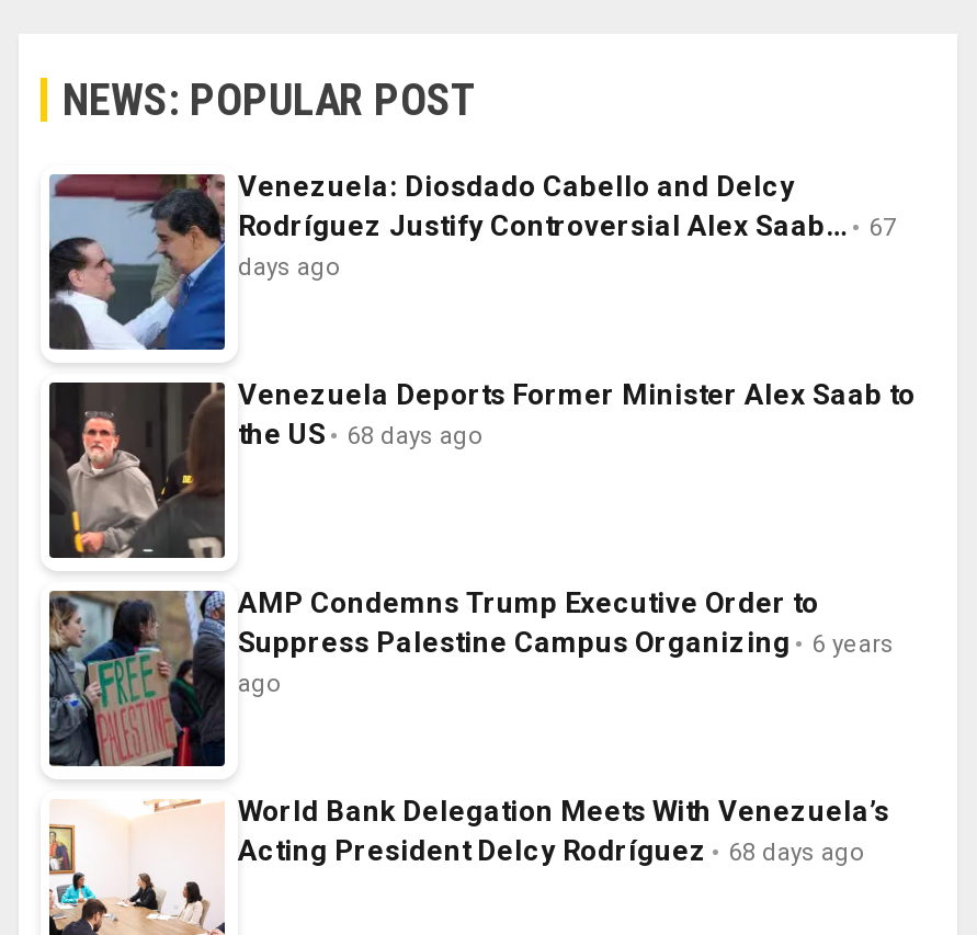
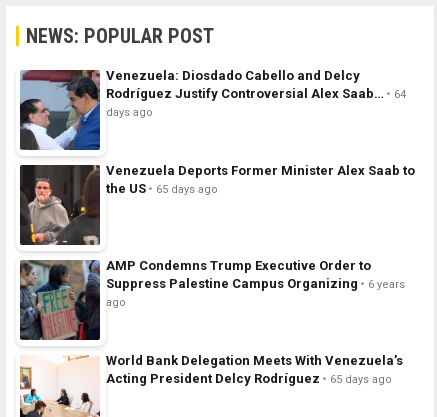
- Rodríguez Justify Controversial Alex Saab… 67
+ Rodríguez Justify Controversial Alex Saab… 64

- the US 68 days ago
+ the US 65 days ago

- Acting President Delcy Rodríguez 68 days ago
+ Acting President Delcy Rodríguez 65 days ago
